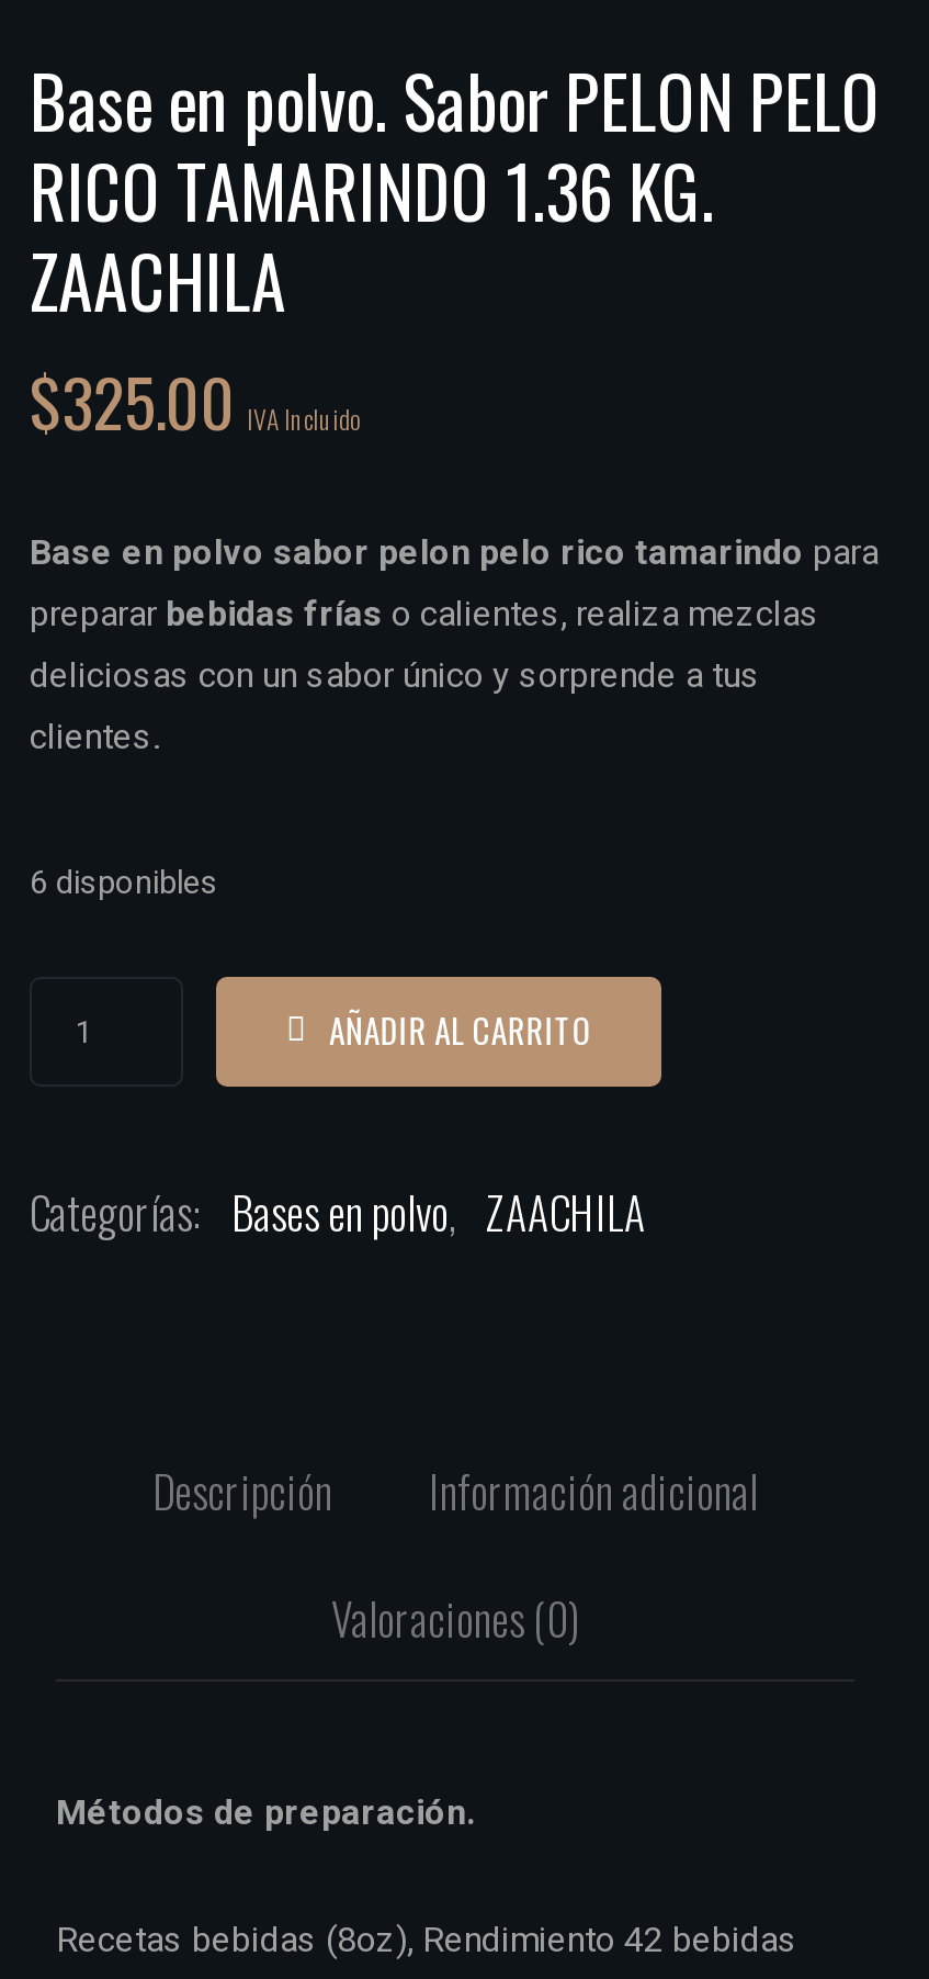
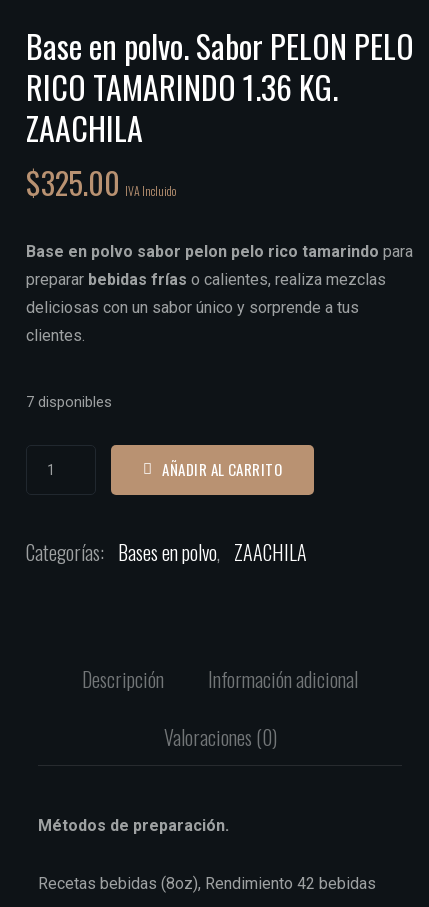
- 6 disponibles
+ 7 disponibles
